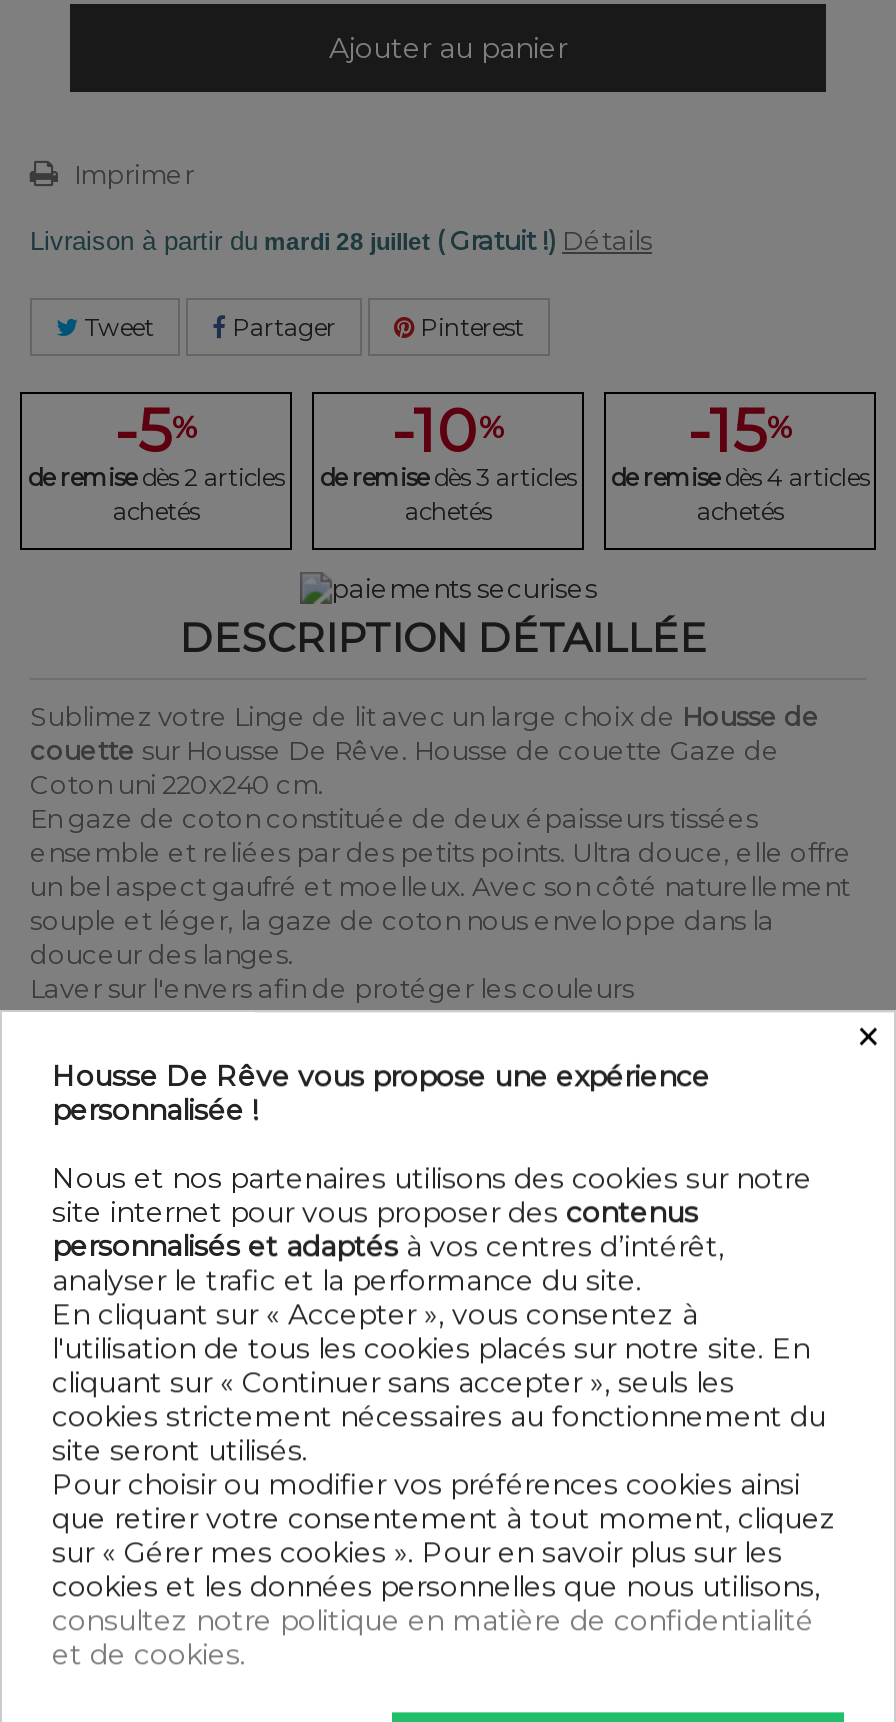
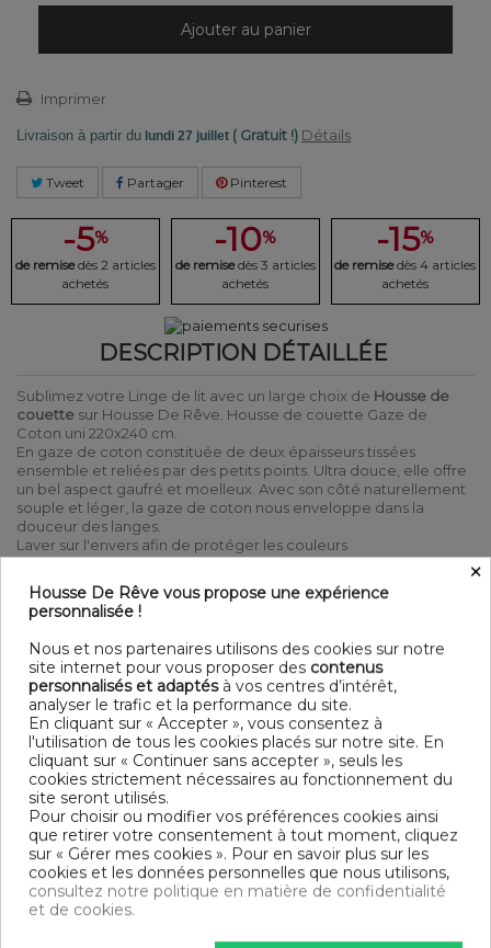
- Livraison à partir du mardi 28 juillet ( Gratuit !) Détails
+ Livraison à partir du lundi 27 juillet ( Gratuit !) Détails
